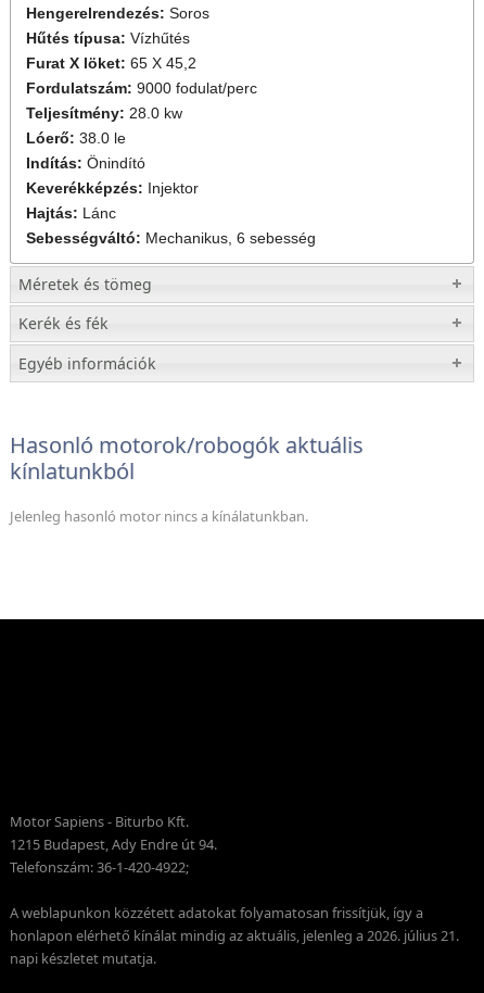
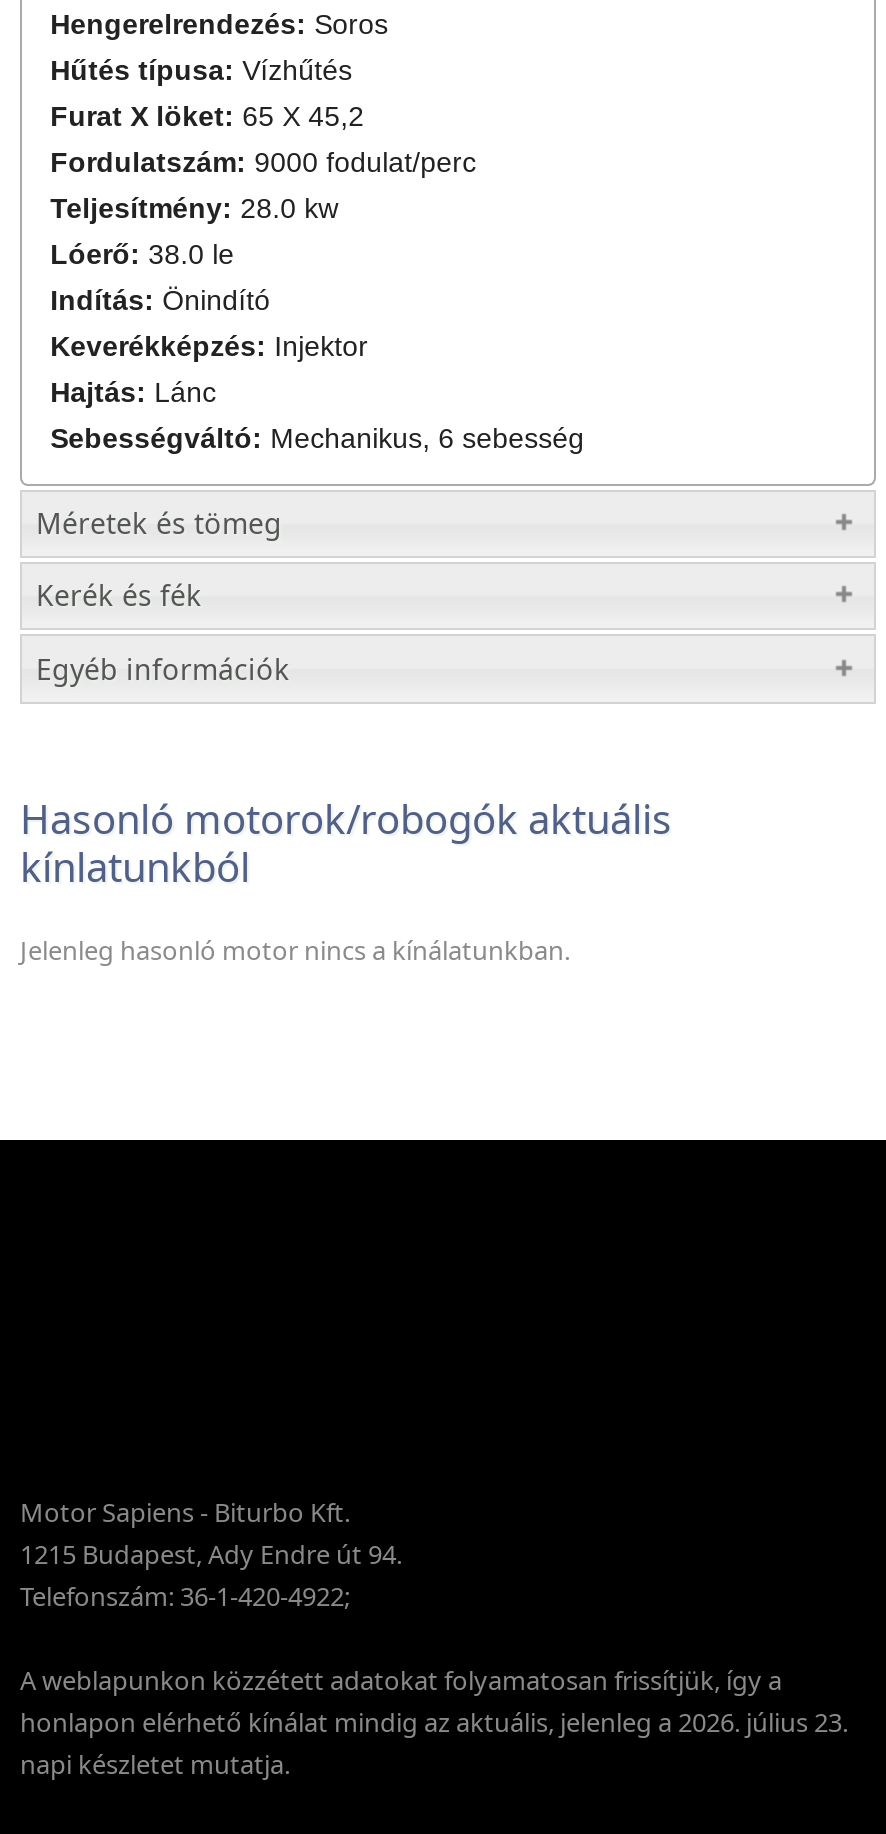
- honlapon elérhető kínálat mindig az aktuális, jelenleg a 2026. július 21.
+ honlapon elérhető kínálat mindig az aktuális, jelenleg a 2026. július 23.
